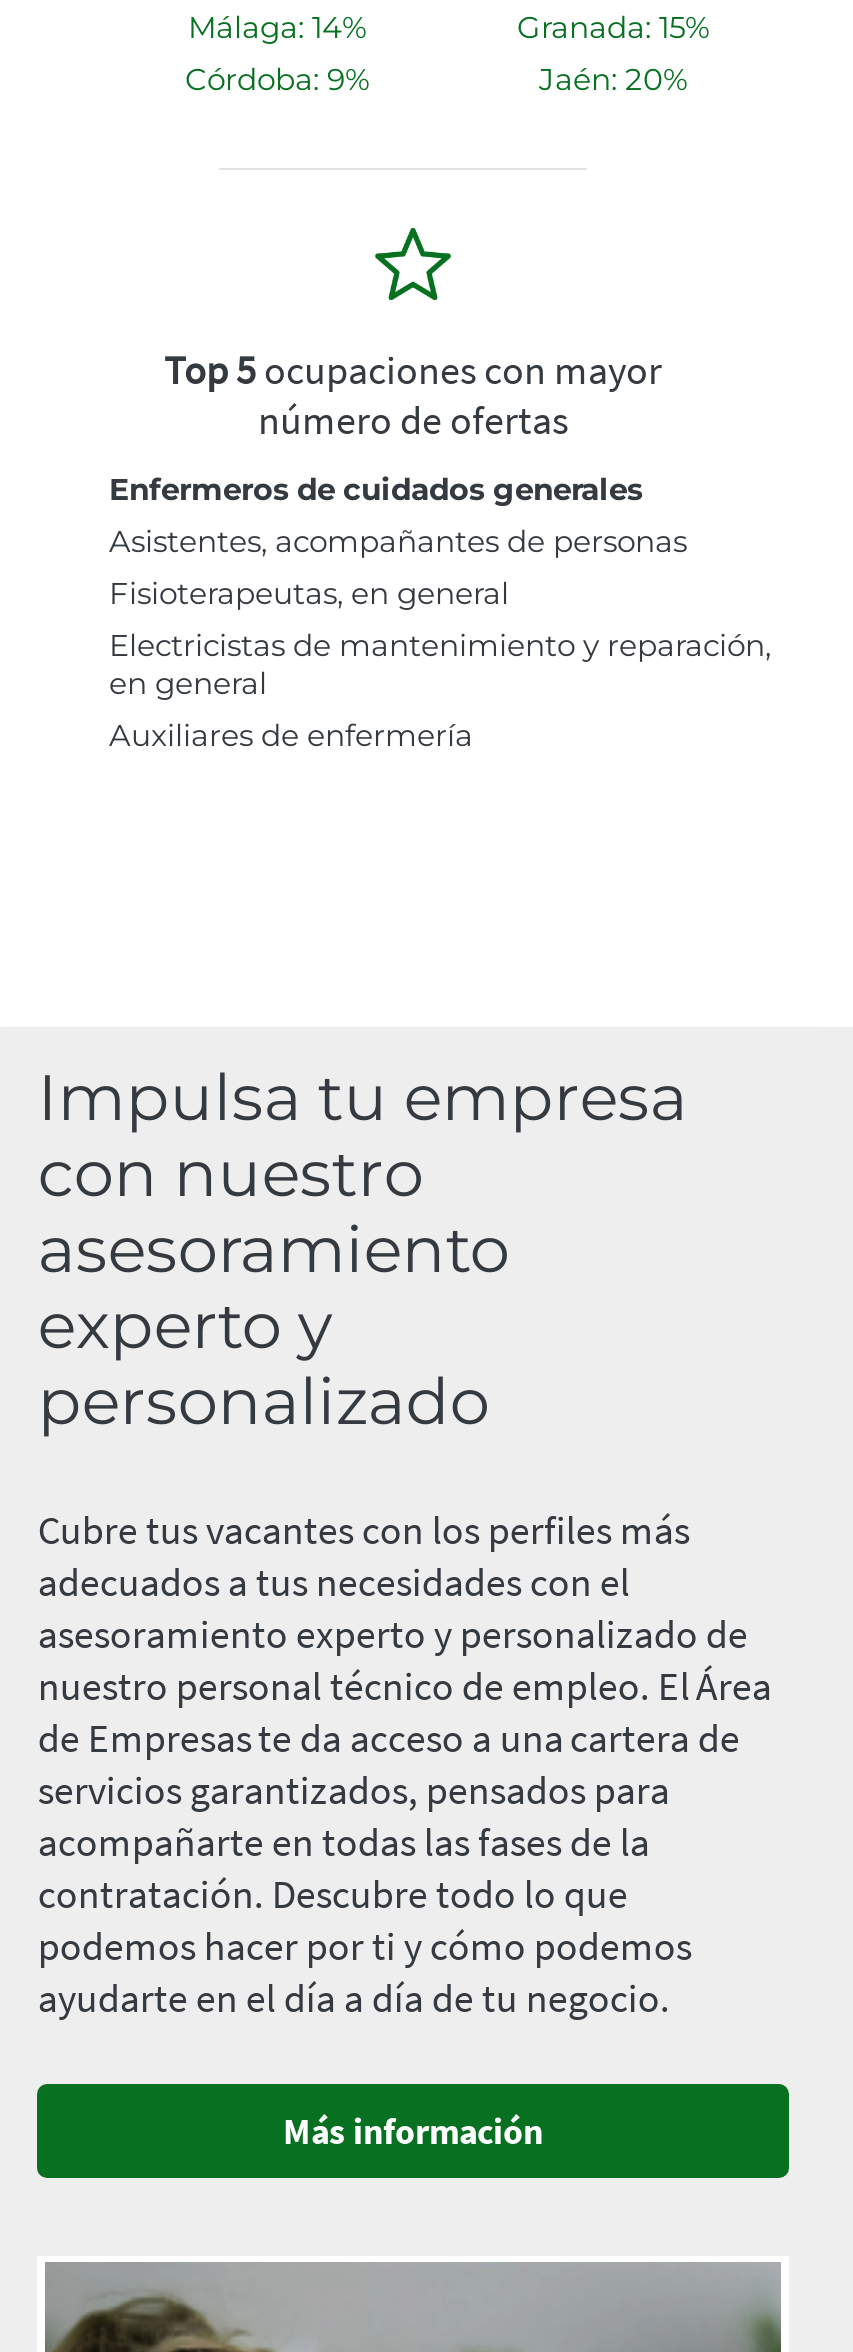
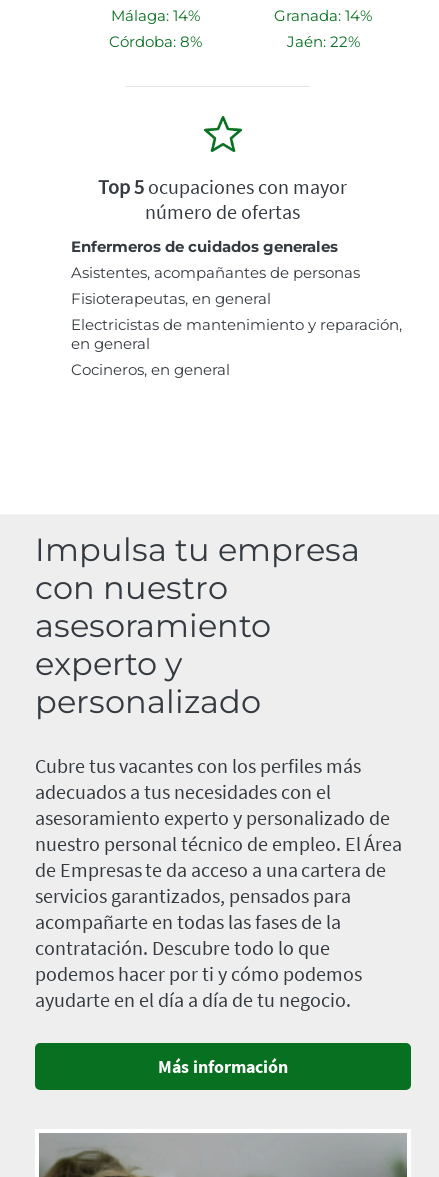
- Granada: 15%
+ Granada: 14%

- Córdoba: 9%
+ Córdoba: 8%

- Jaén: 20%
+ Jaén: 22%

- Auxiliares de enfermería
+ Cocineros, en general
